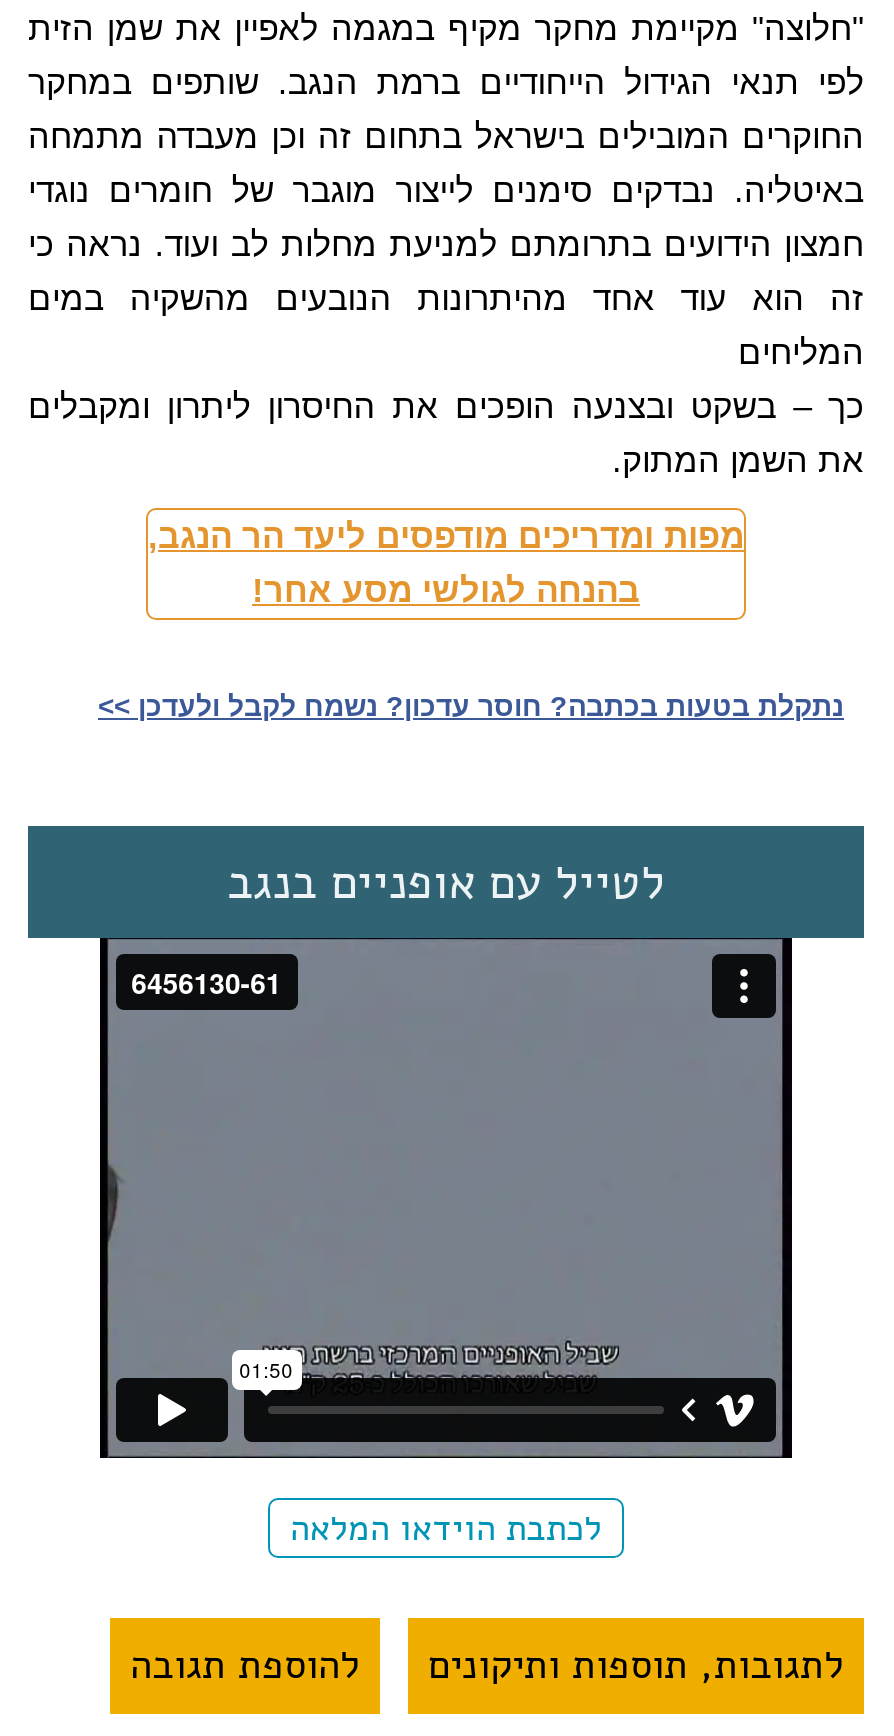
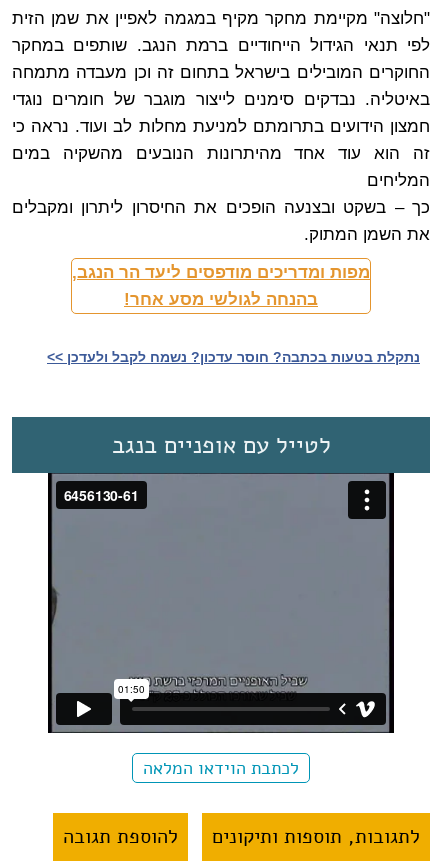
- [image]
+ [image]
